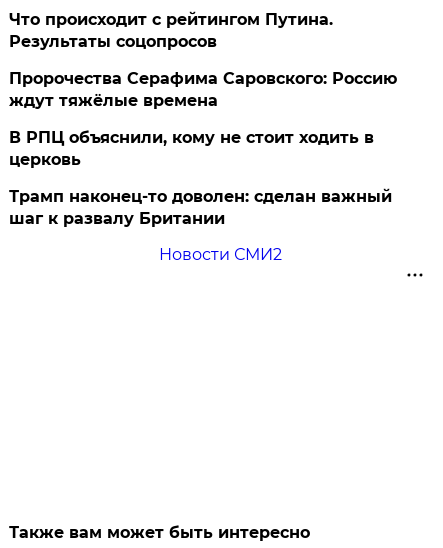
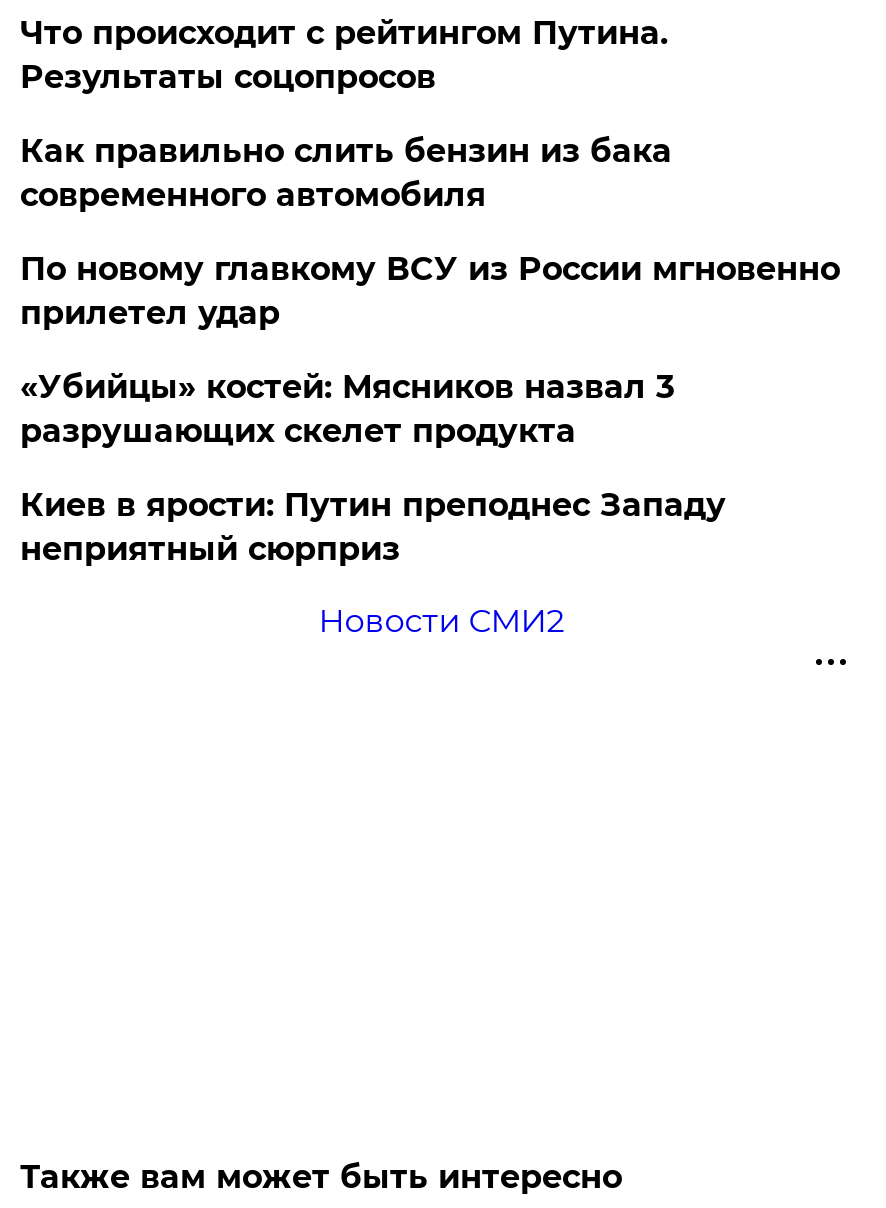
- Пророчества Серафима Саровского: Россию
- ждут тяжёлые времена
- В РПЦ объяснили, кому не стоит ходить в
- церковь
- Трамп наконец-то доволен: сделан важный
- шаг к развалу Британии
+ Как правильно слить бензин из бака
+ современного автомобиля
+ По новому главкому ВСУ из России мгновенно
+ прилетел удар
+ «Убийцы» костей: Мясников назвал 3
+ разрушающих скелет продукта
+ Киев в ярости: Путин преподнес Западу
+ неприятный сюрприз
